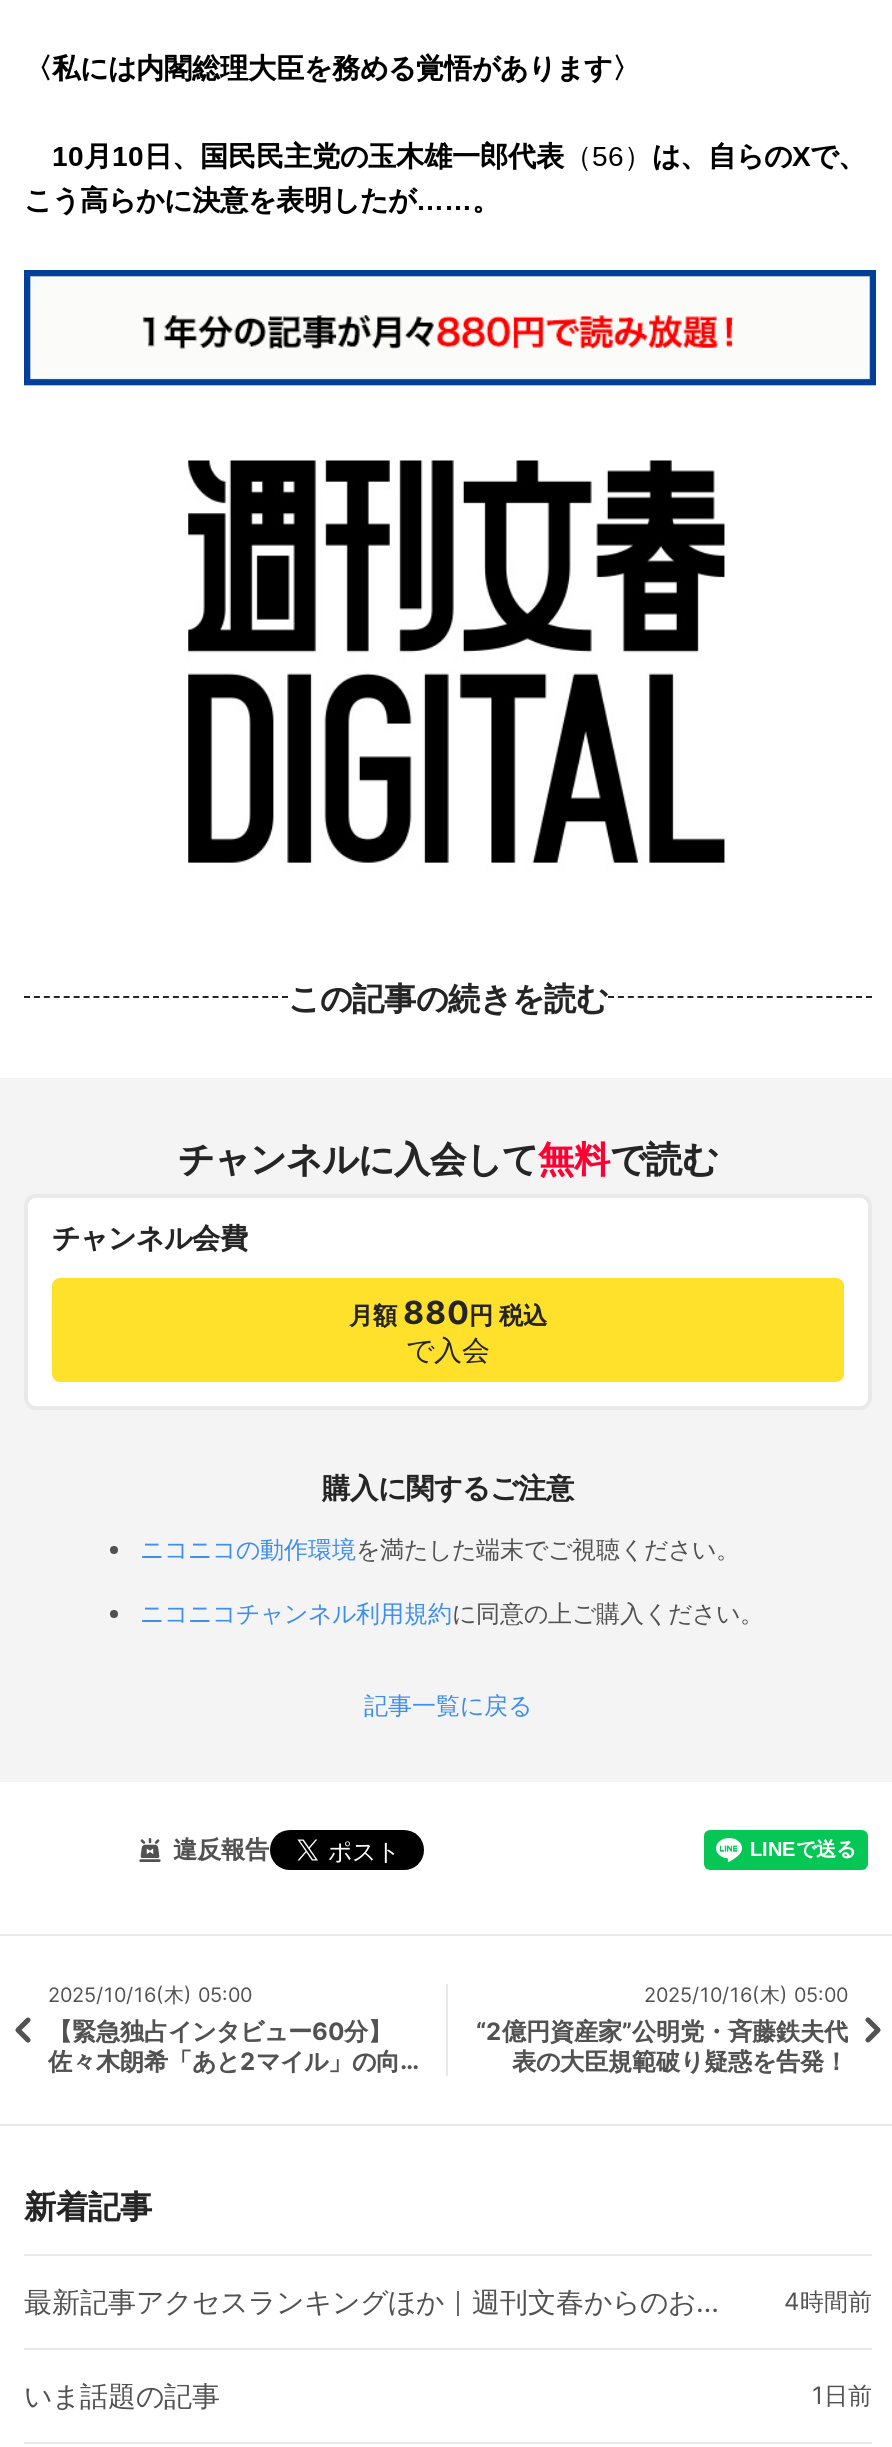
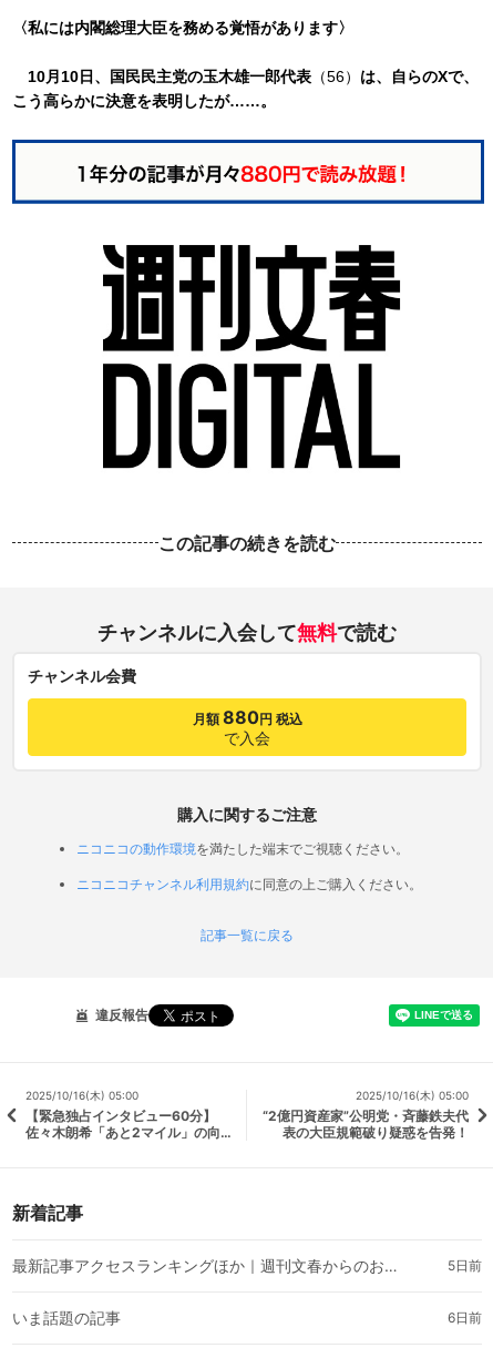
- 4時間前
+ 5日前

- 1日前
+ 6日前
